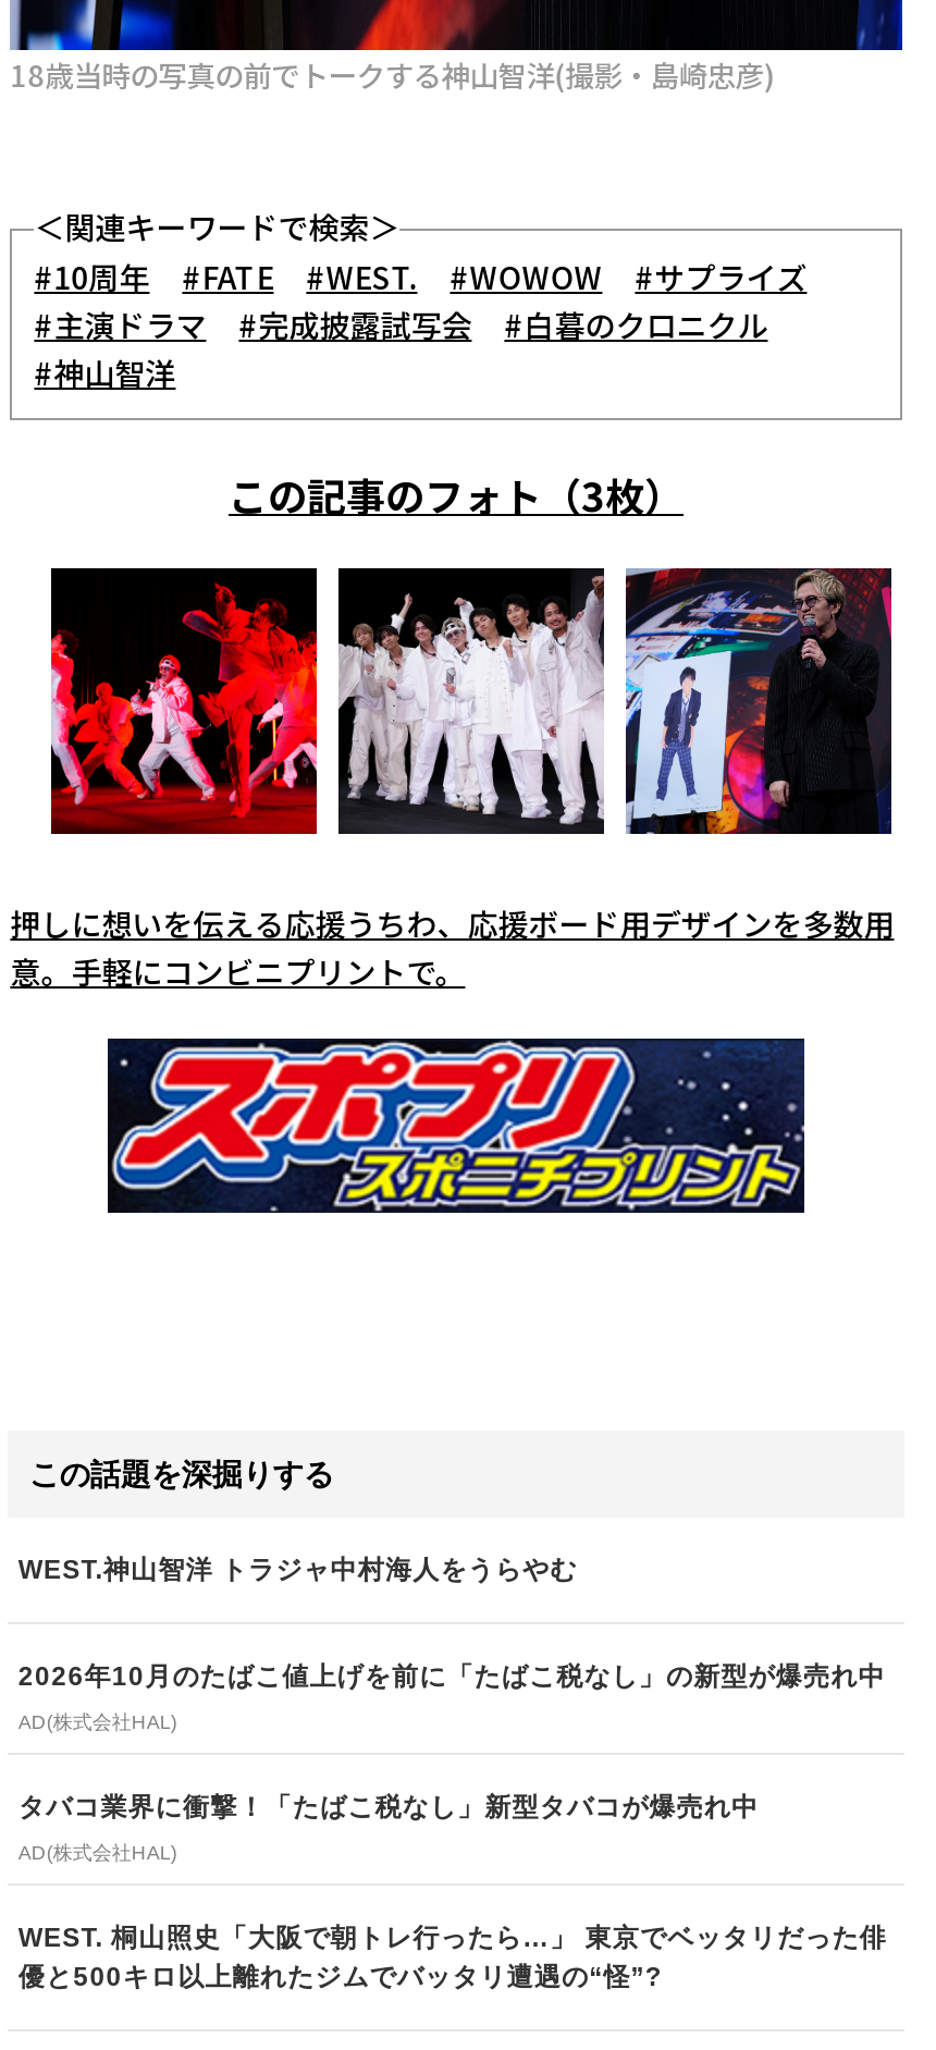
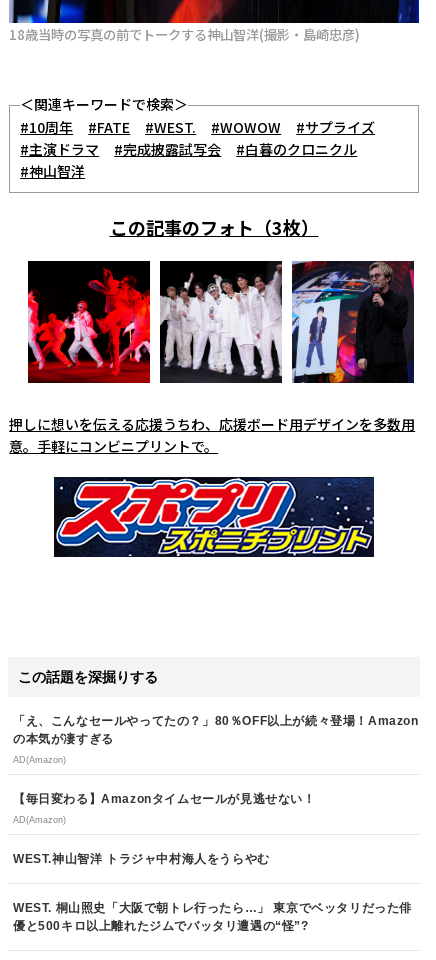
+ 「え、こんなセールやってたの？」80％OFF以上が続々登場！Amazon
+ の本気が凄すぎる
+ AD(Amazon)
+ 【毎日変わる】Amazonタイムセールが見逃せない！
+ AD(Amazon)

moved down: WEST.神山智洋 トラジャ中村海人をうらやむ

- 2026年10月のたばこ値上げを前に「たばこ税なし」の新型が爆売れ中
- AD(株式会社HAL)
- タバコ業界に衝撃！「たばこ税なし」新型タバコが爆売れ中
- AD(株式会社HAL)
